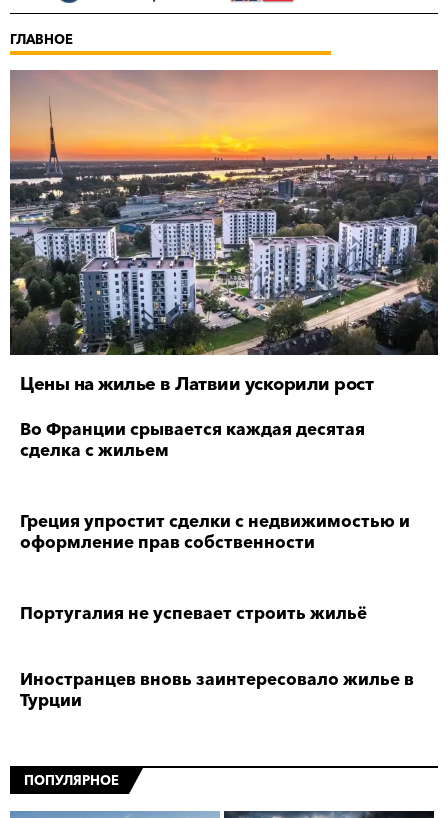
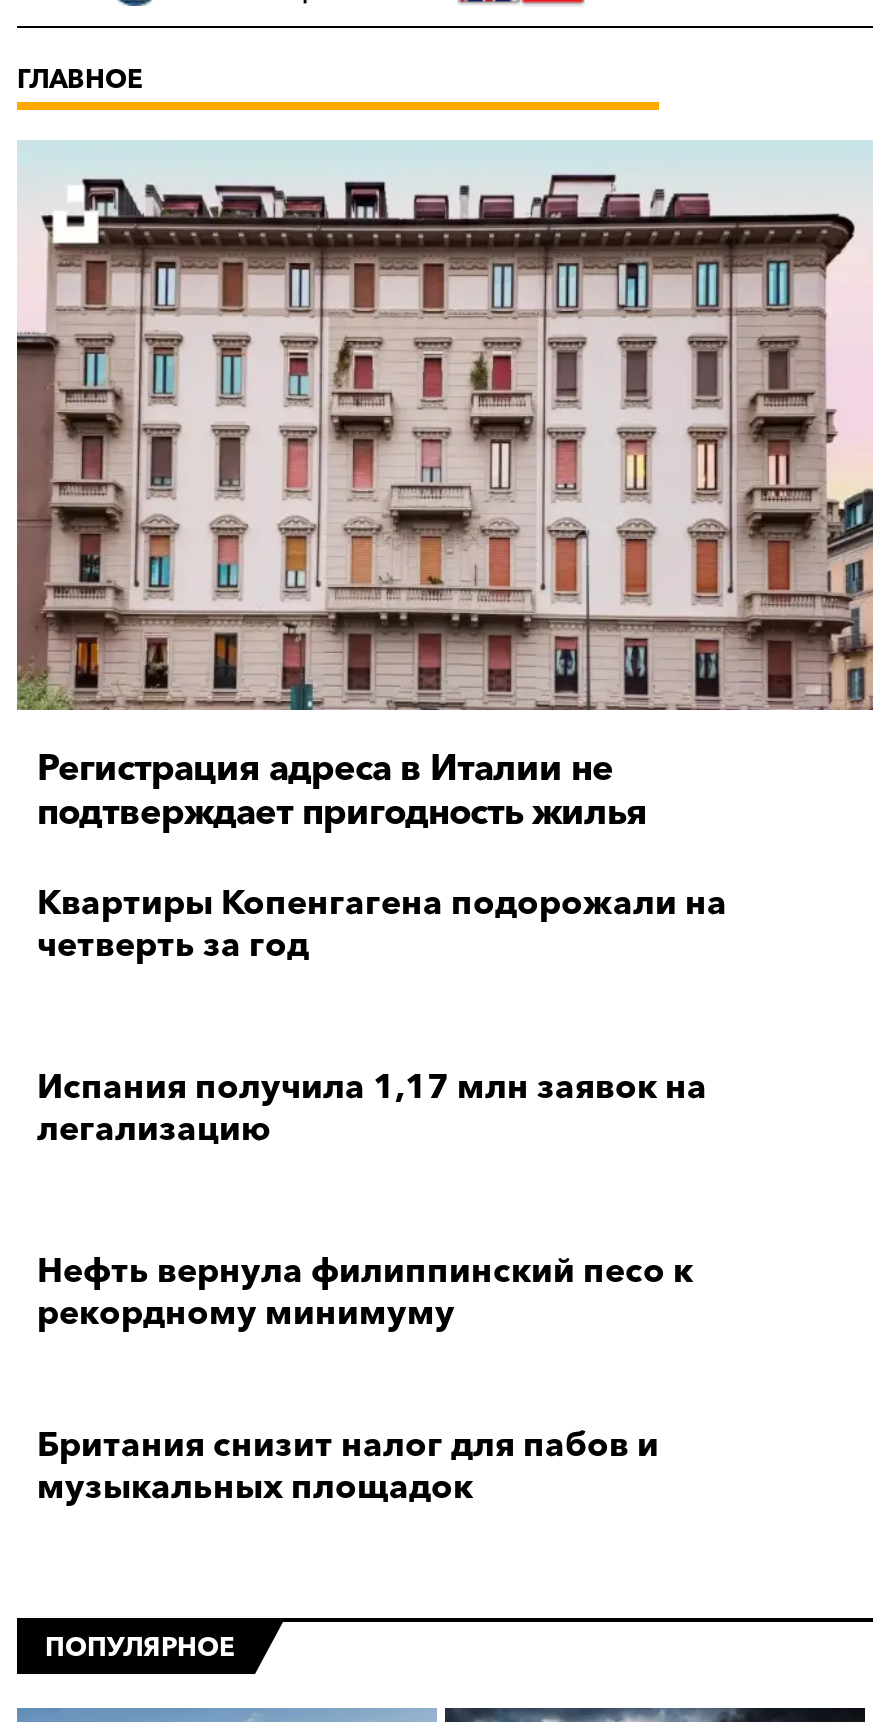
- [image]
- Цены на жилье в Латвии ускорили рост
+ [image]
+ Регистрация адреса в Италии не
+ подтверждает пригодность жилья

- Во Франции срывается каждая десятая
- сделка с жильем
+ Квартиры Копенгагена подорожали на
+ четверть за год

- Греция упростит сделки с недвижимостью и
- оформление прав собственности
+ Испания получила 1,17 млн заявок на
+ легализацию

- Португалия не успевает строить жильё
+ Нефть вернула филиппинский песо к
+ рекордному минимуму

- Иностранцев вновь заинтересовало жилье в
- Турции
+ Британия снизит налог для пабов и
+ музыкальных площадок
